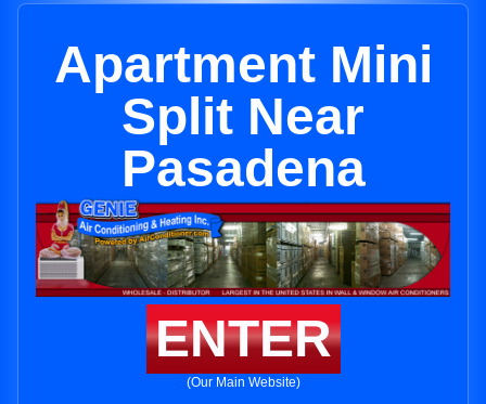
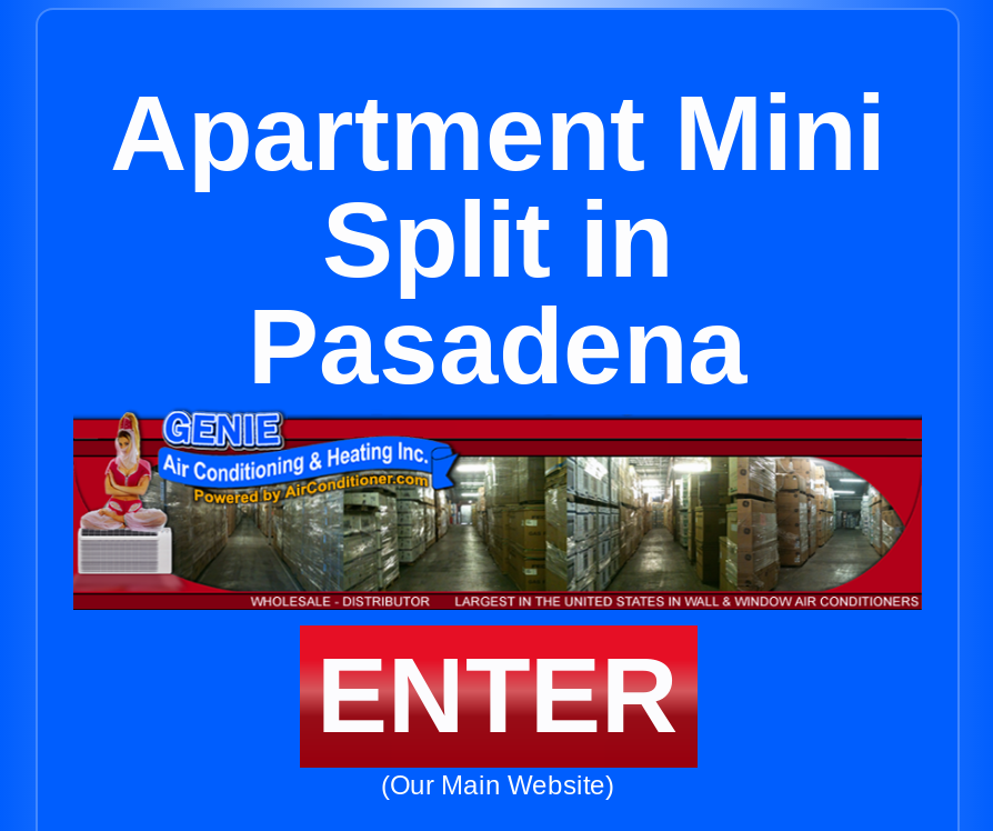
- Split Near
+ Split in
